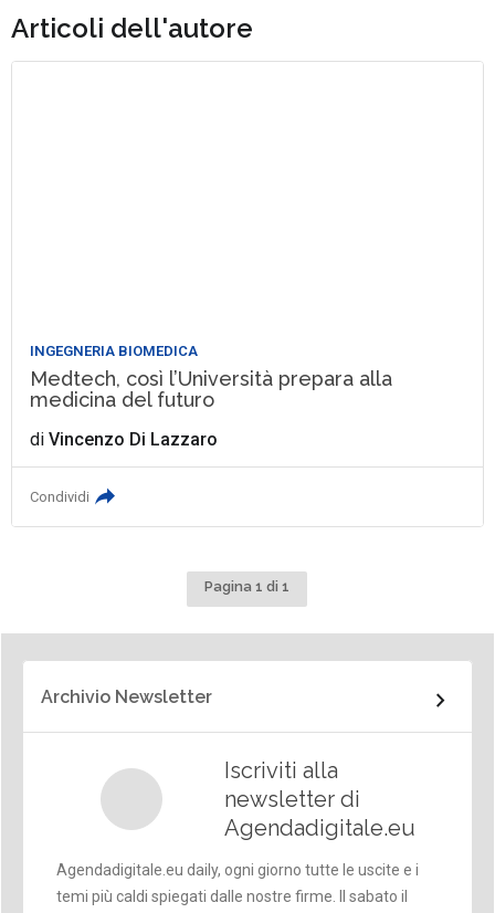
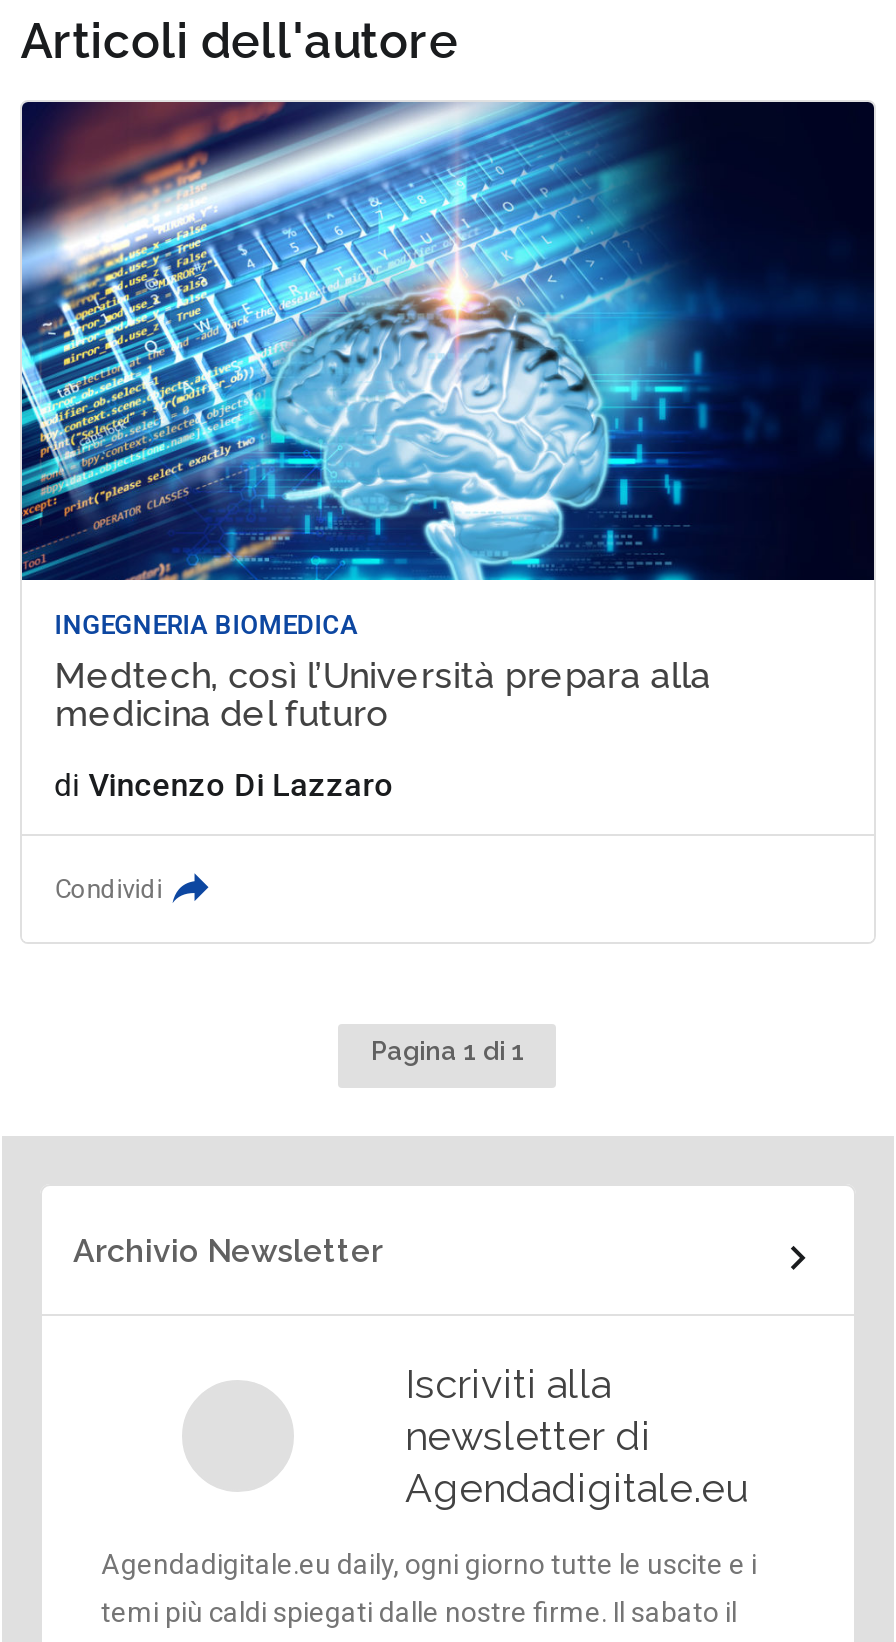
+ [image]
